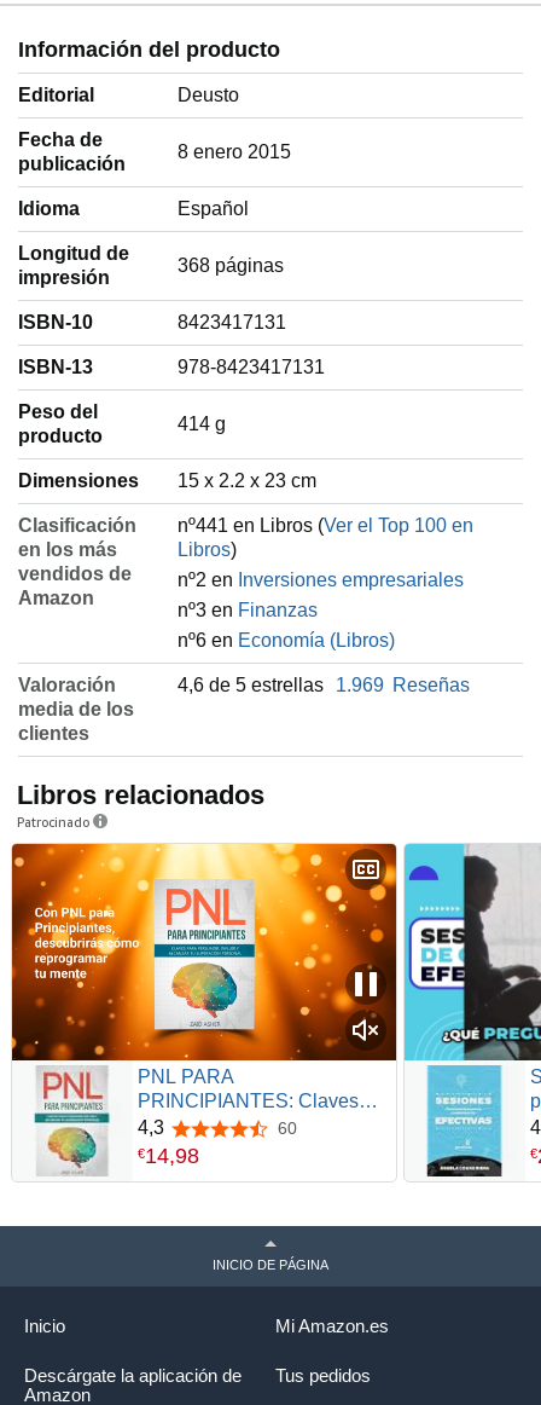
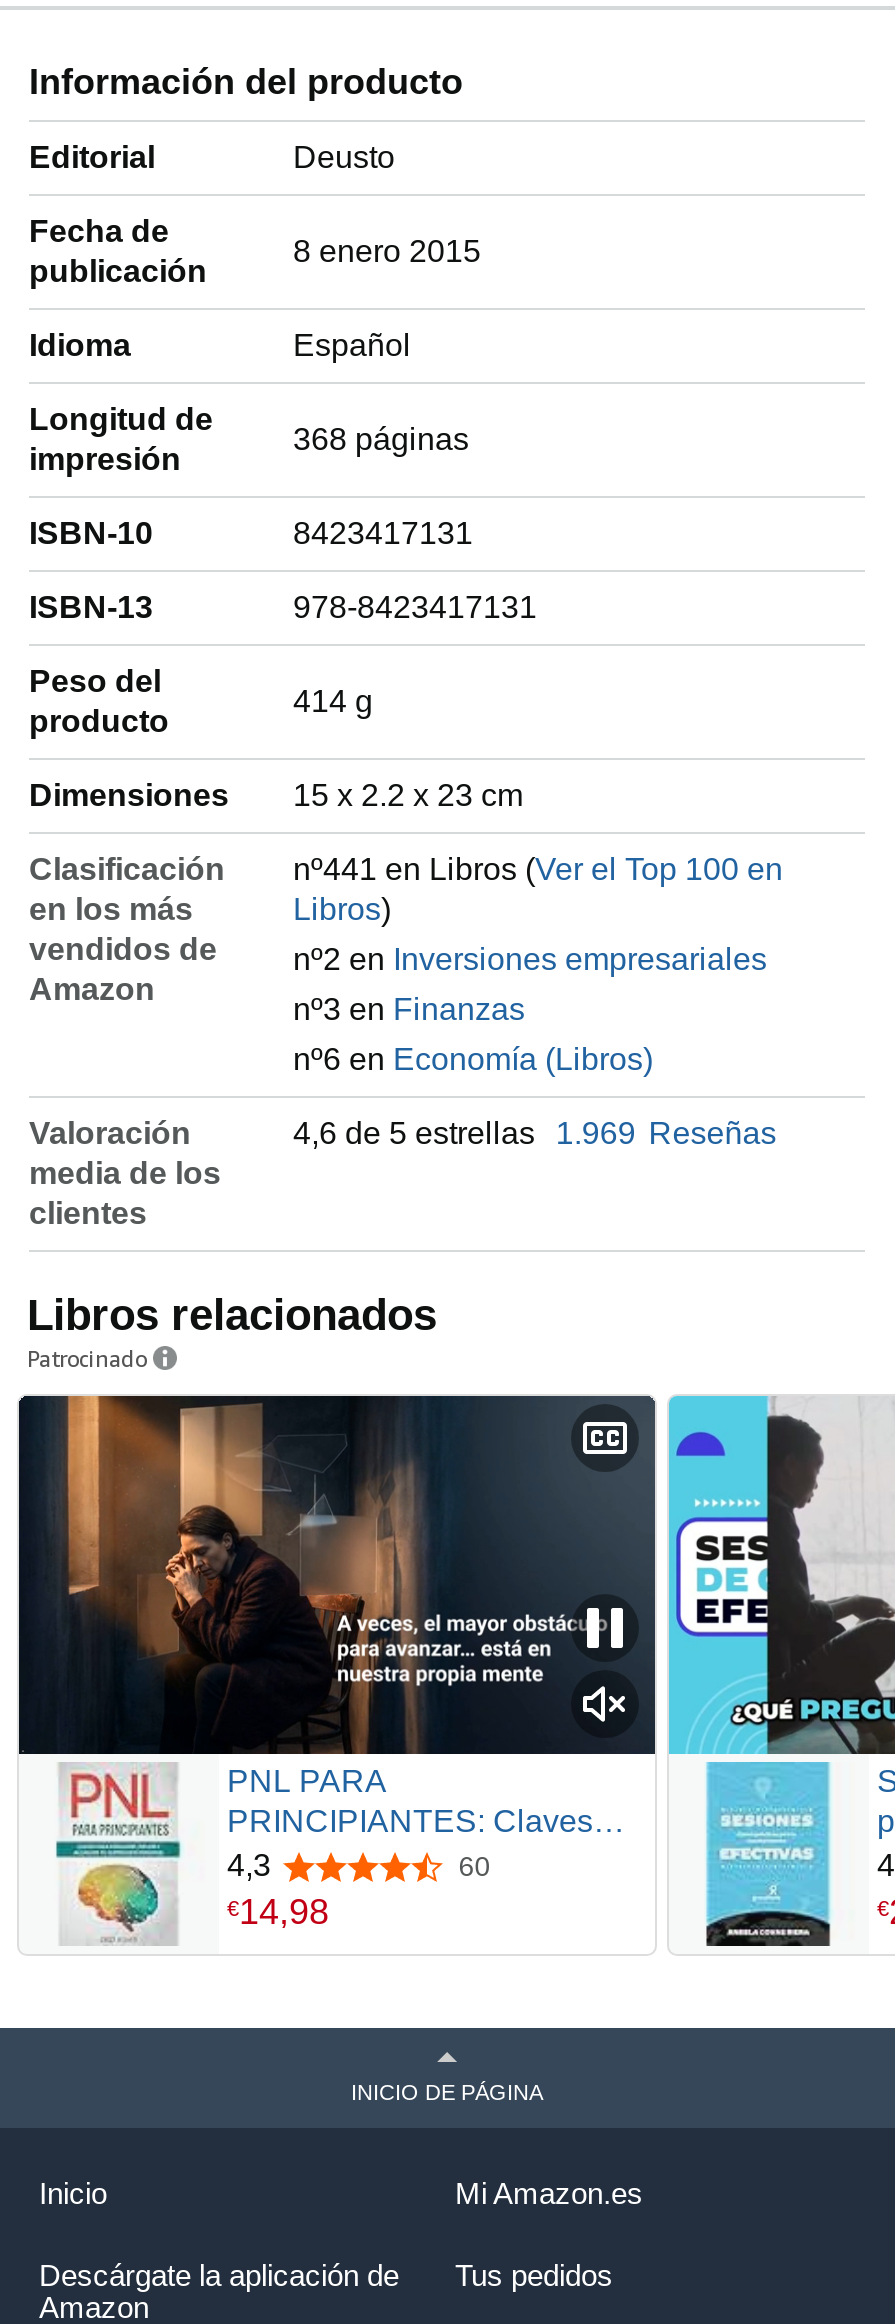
- [image]
+ [image]
